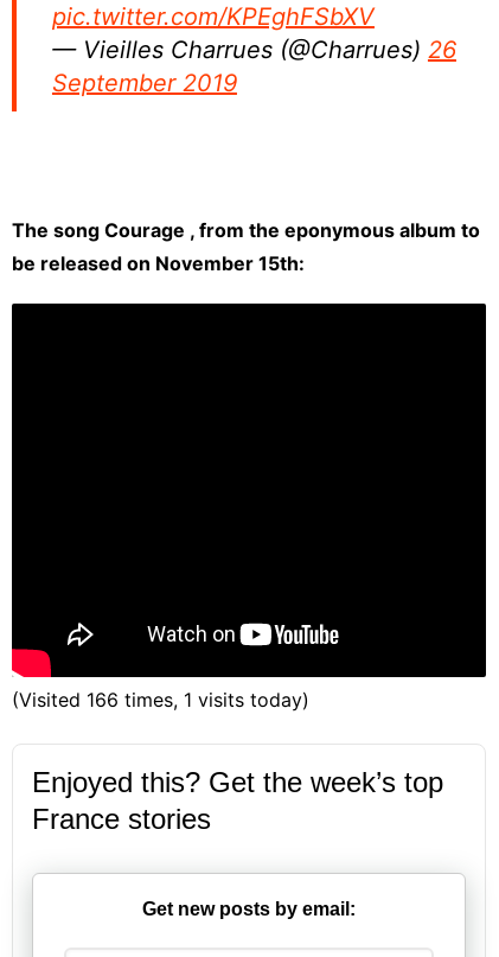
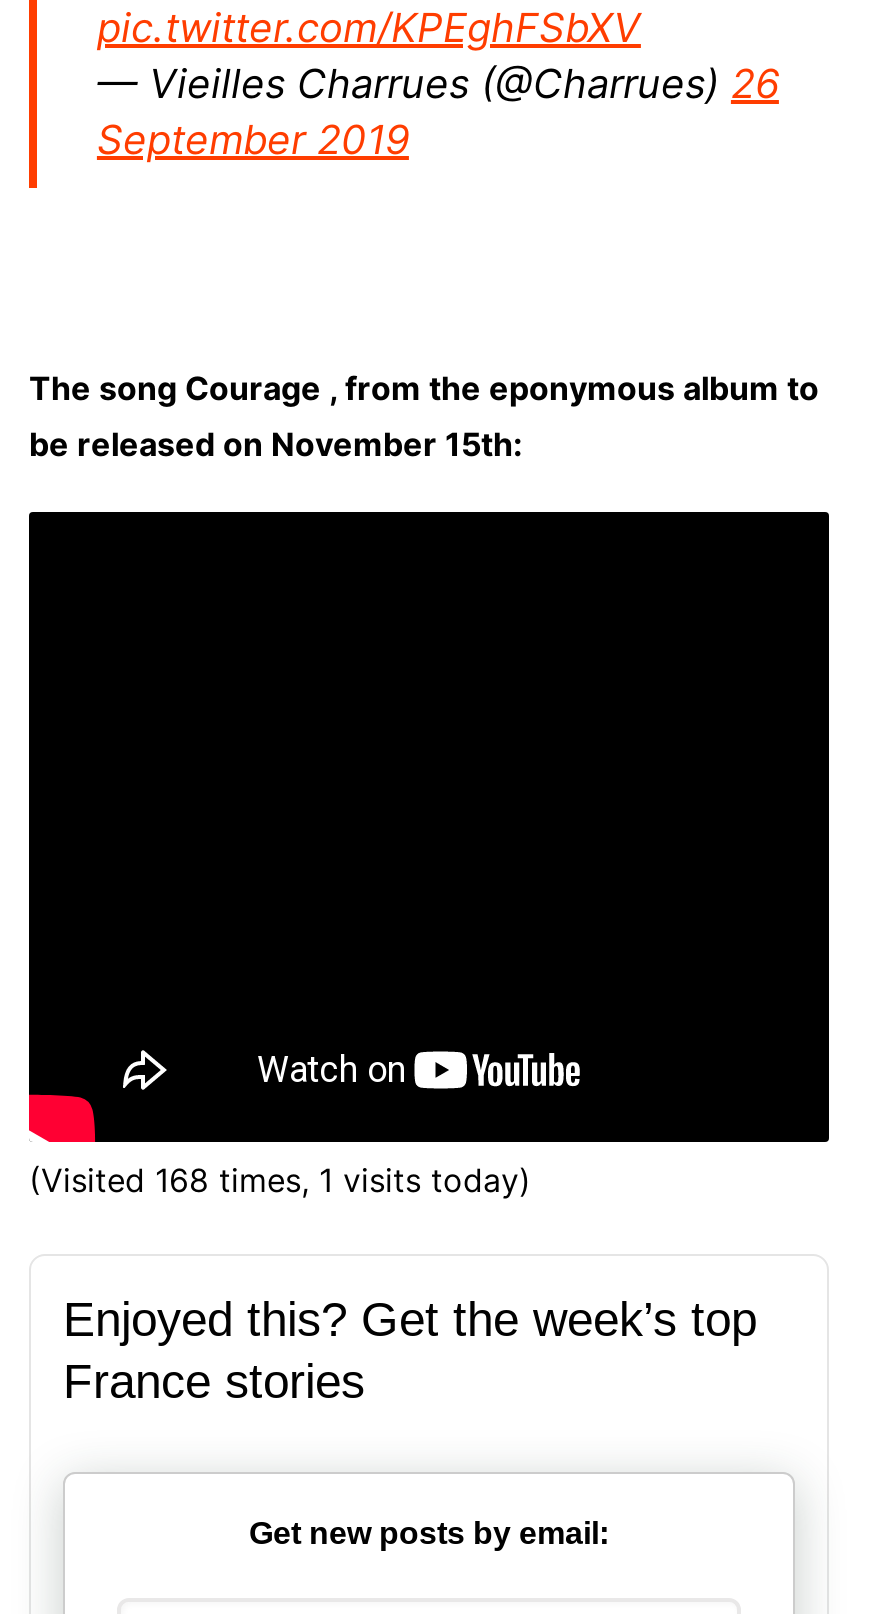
- (Visited 166 times, 1 visits today)
+ (Visited 168 times, 1 visits today)
